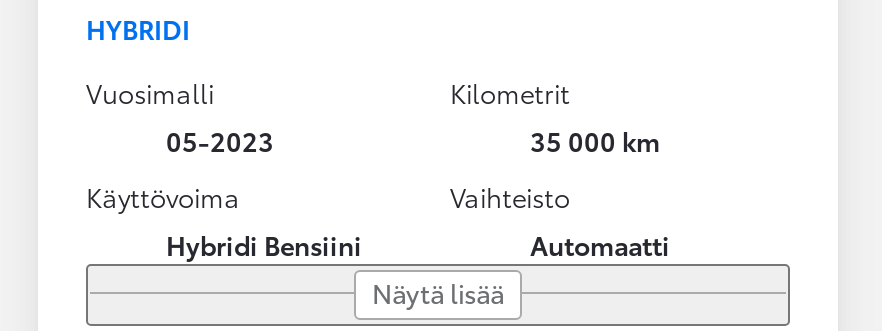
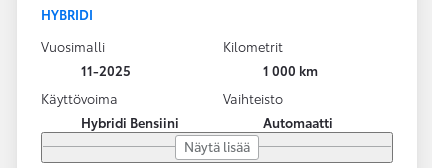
- 05-2023
+ 11-2025

- 35 000 km
+ 1 000 km
